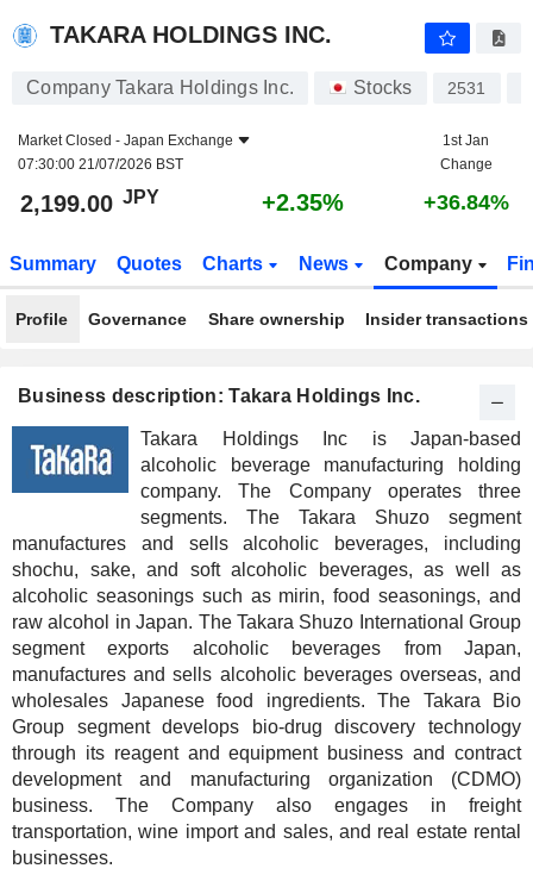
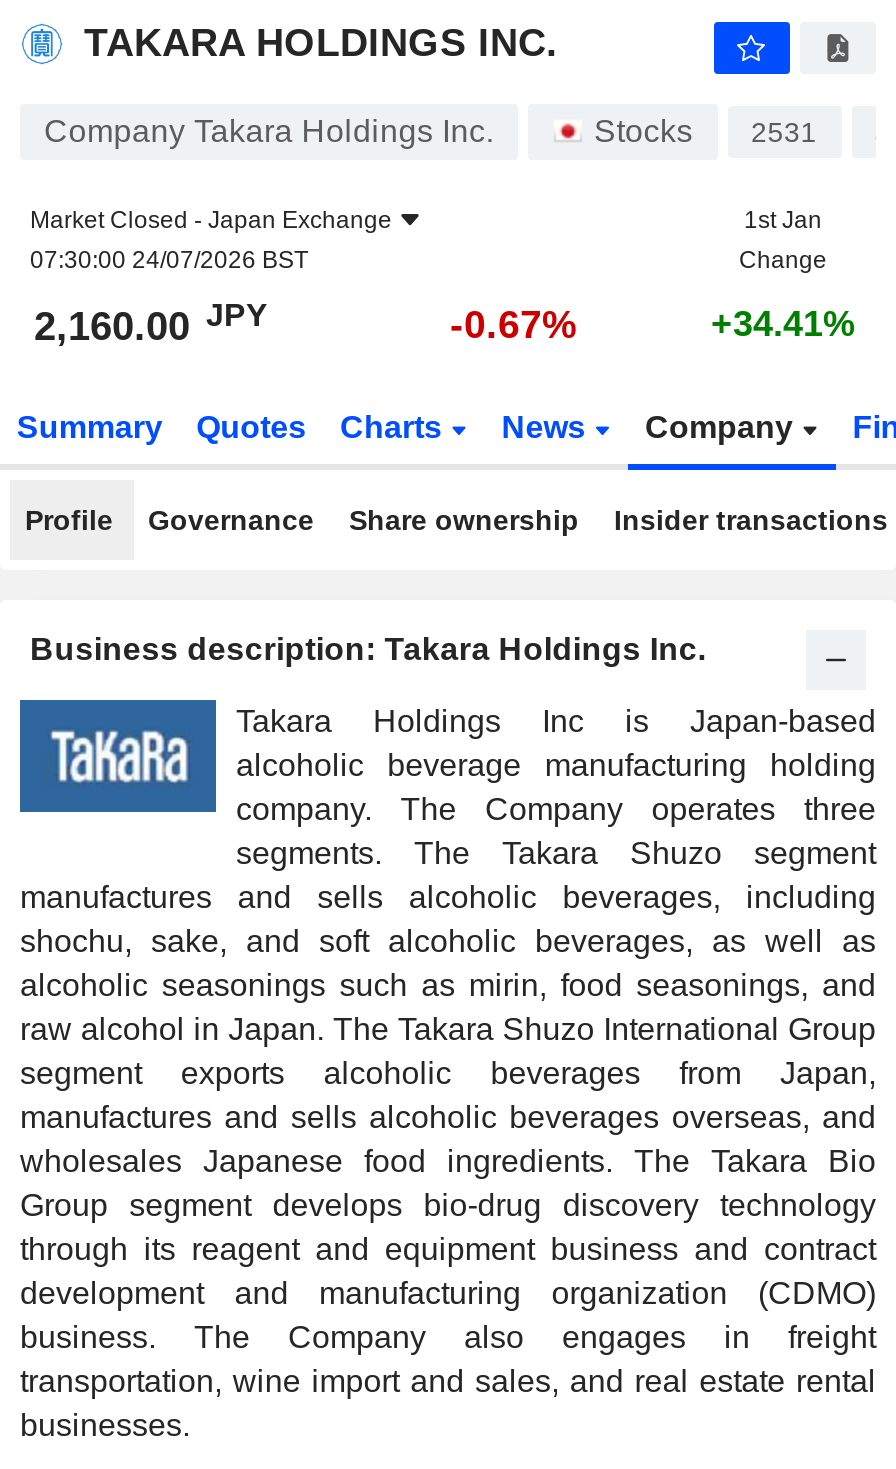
- 07:30:00 21/07/2026 BST
+ 07:30:00 24/07/2026 BST

- 2,199.00 JPY
+ 2,160.00 JPY

- +2.35%
+ -0.67%

- +36.84%
+ +34.41%
